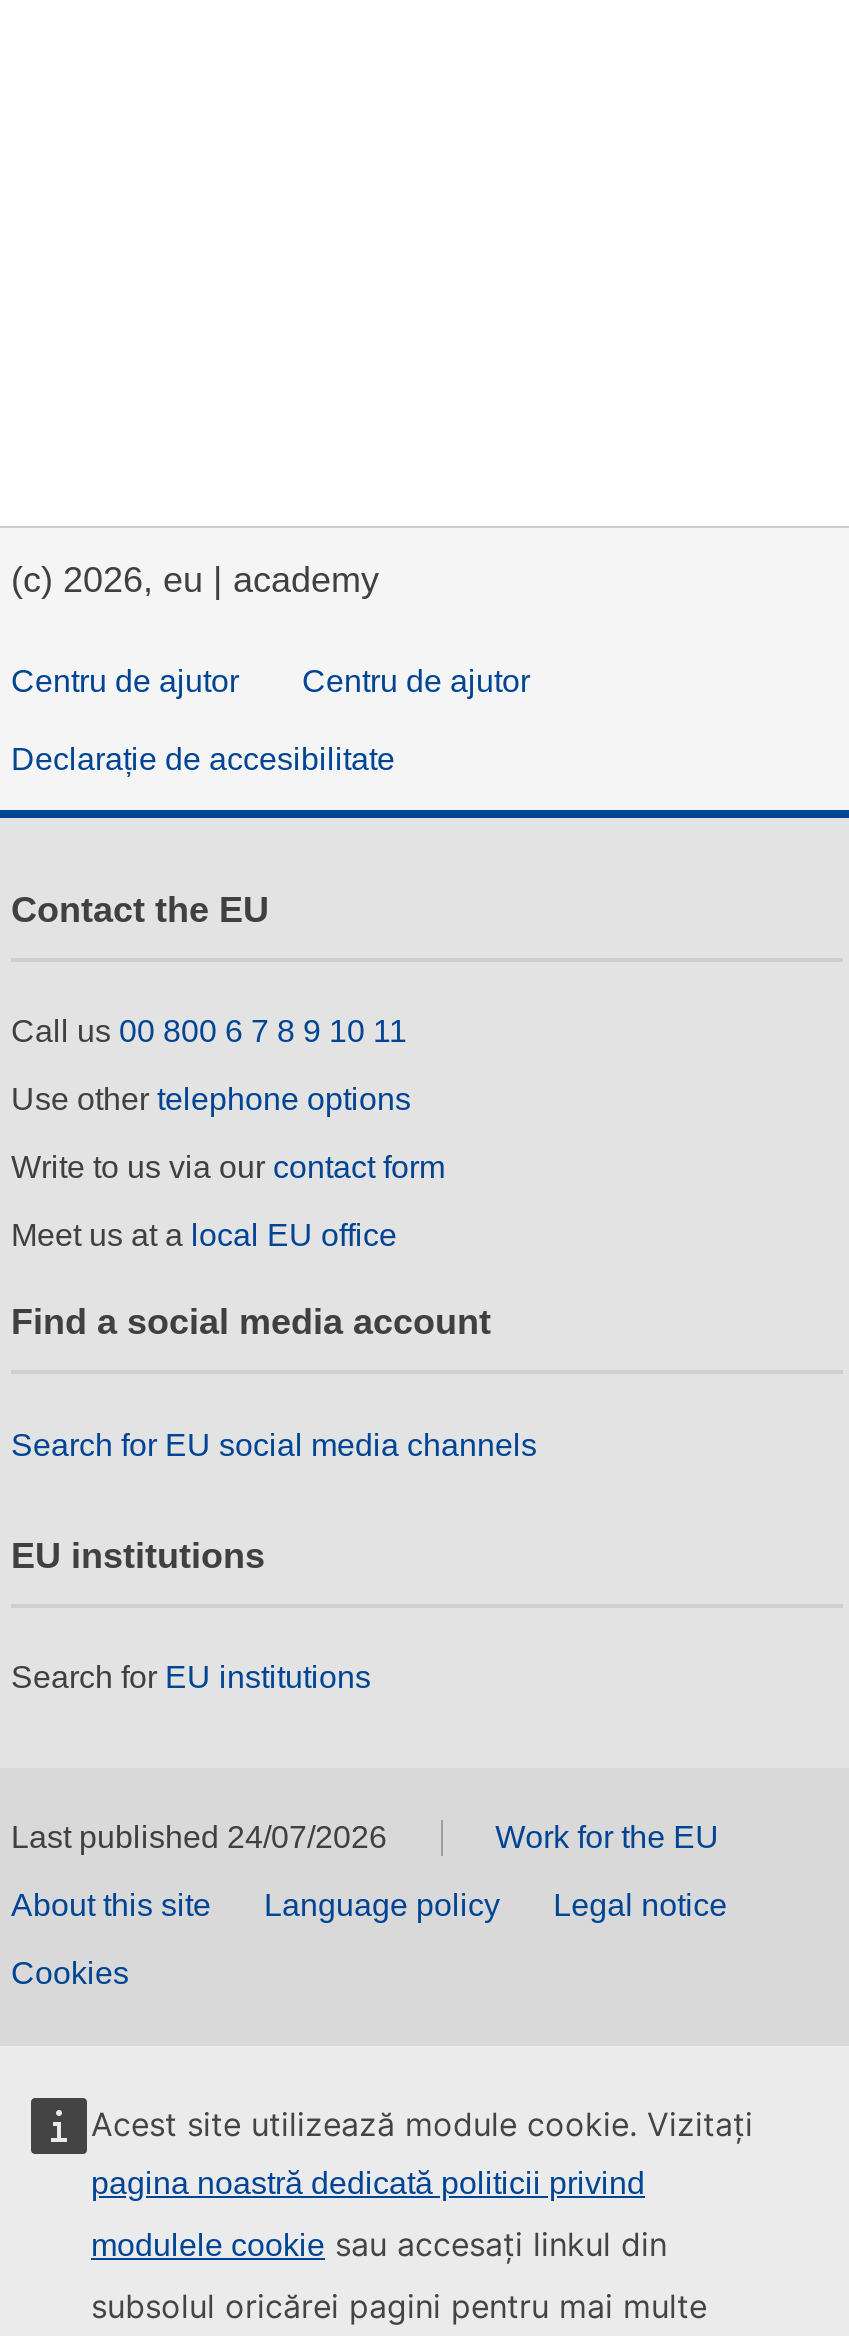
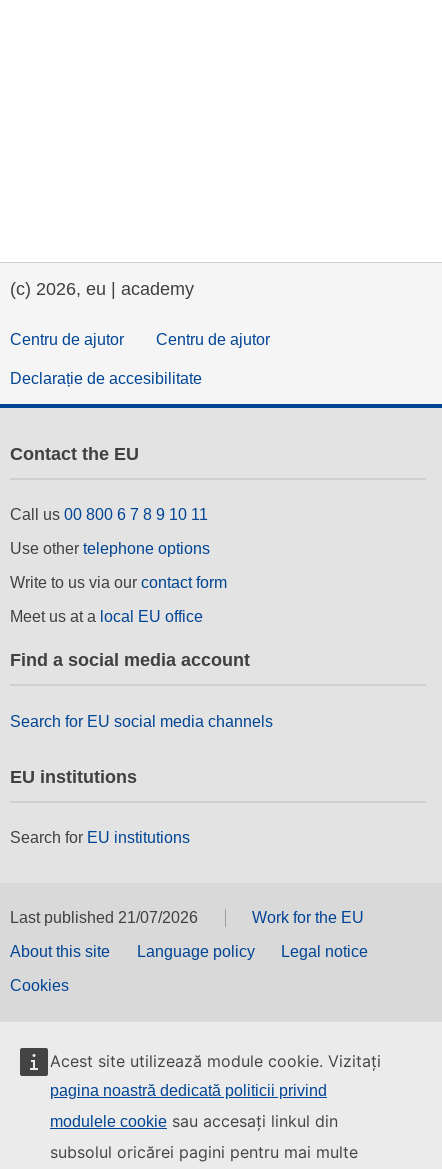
- Last published 24/07/2026
+ Last published 21/07/2026
